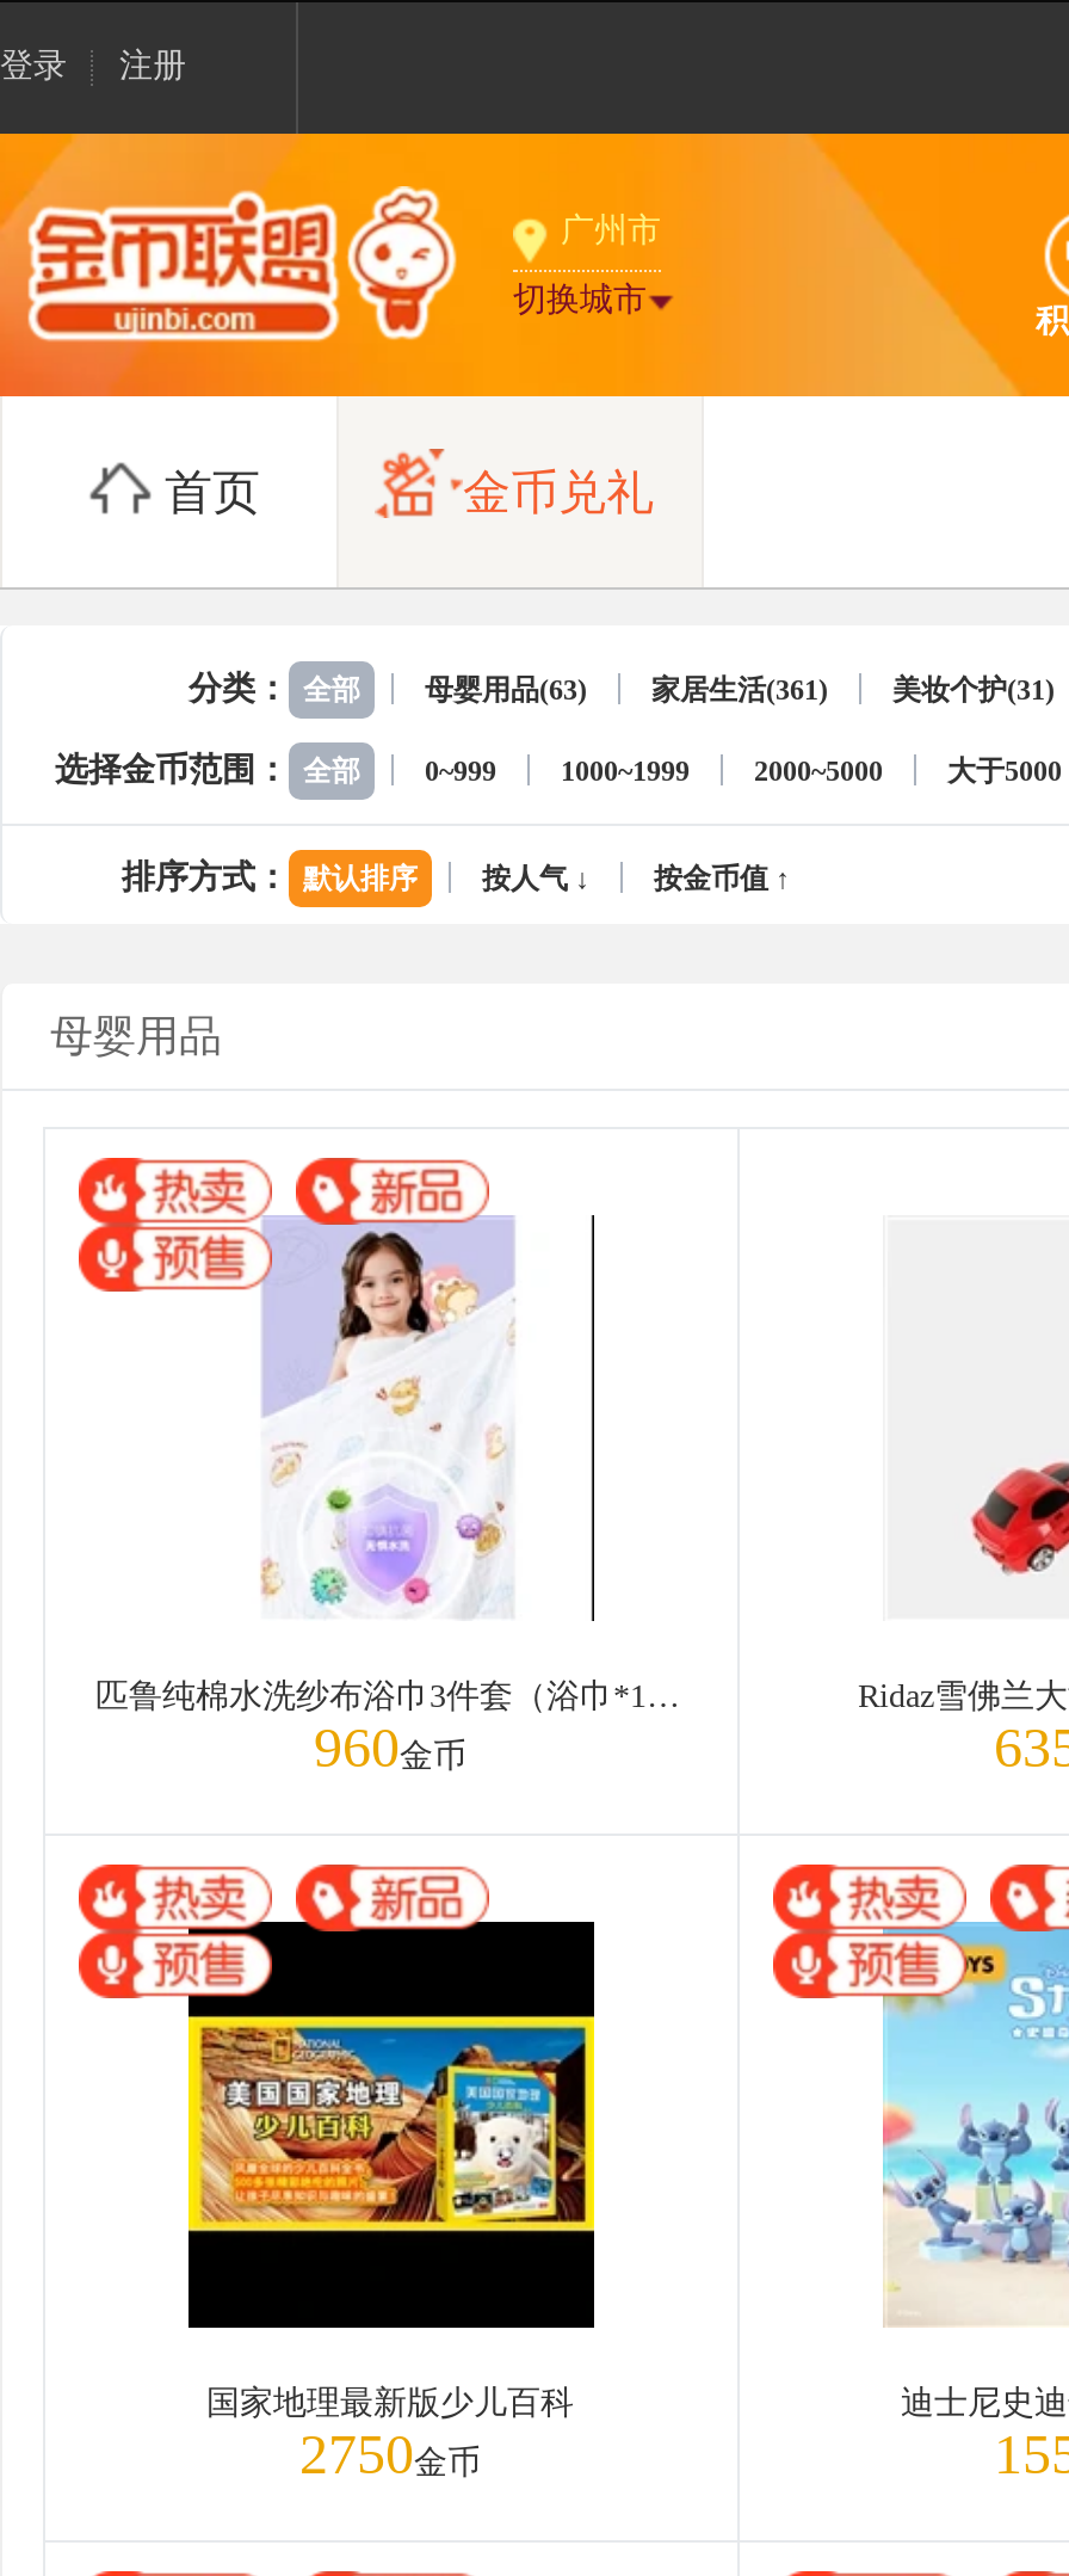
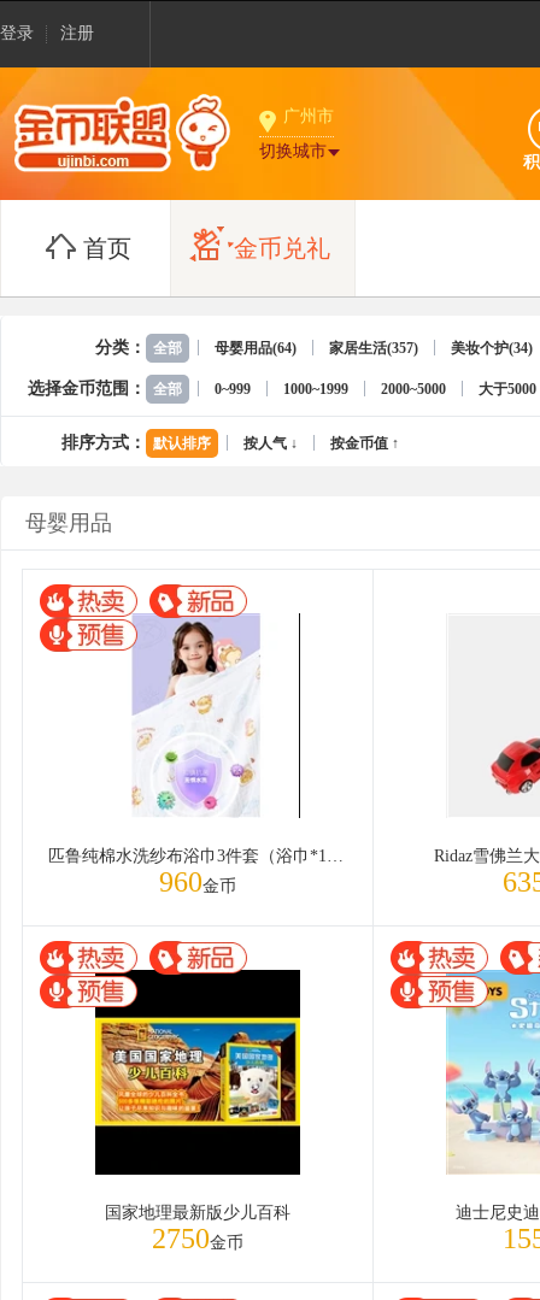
- 母婴用品(63)
+ 母婴用品(64)

- 家居生活(361)
+ 家居生活(357)

- 美妆个护(31)
+ 美妆个护(34)
